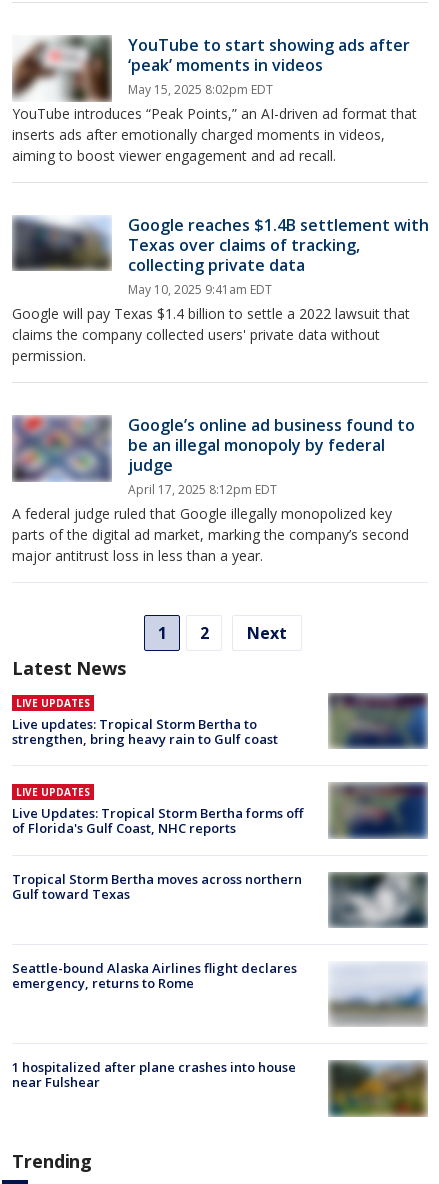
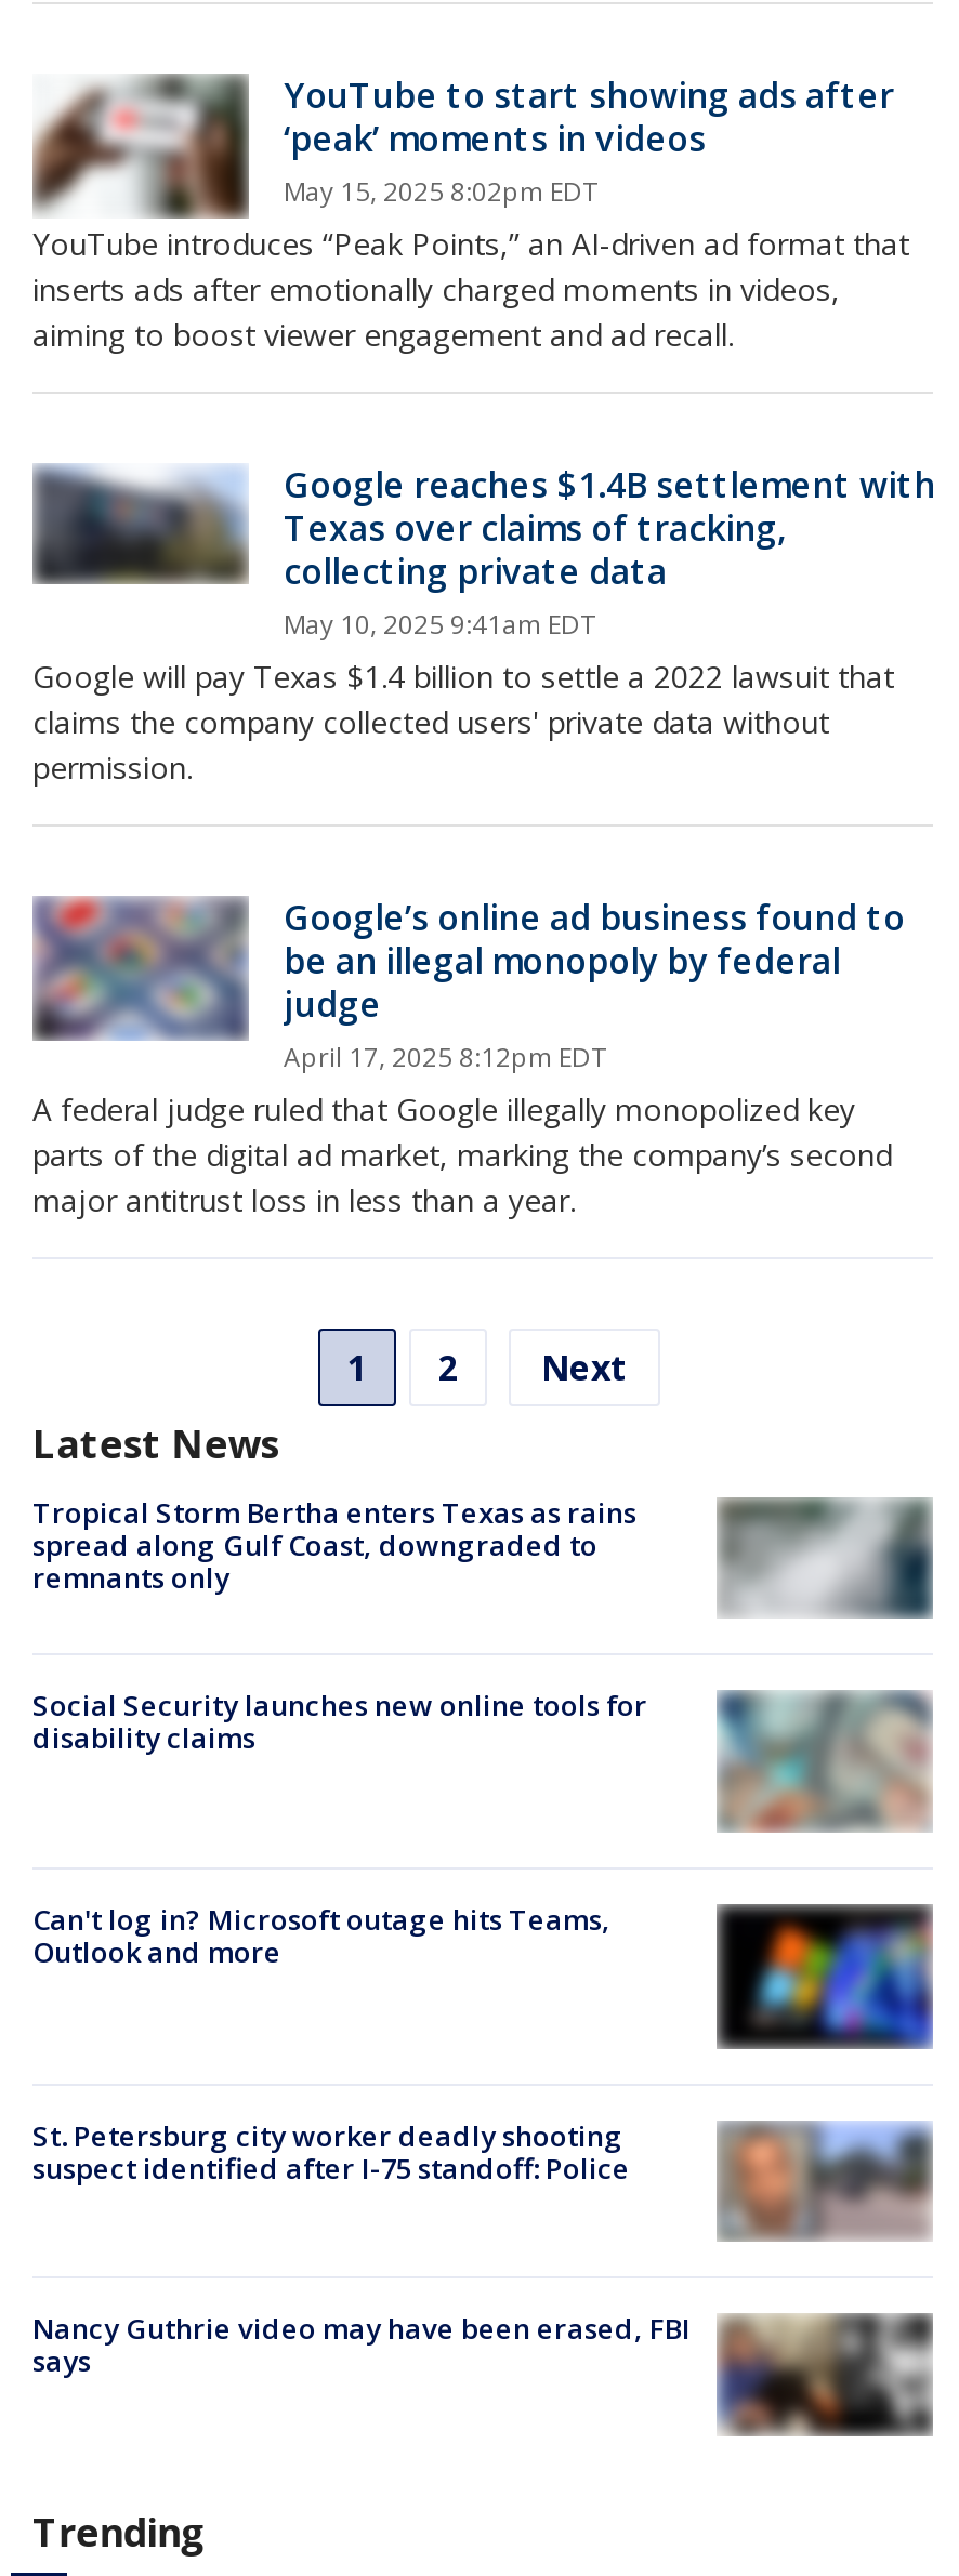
- LIVE UPDATES
- Live updates: Tropical Storm Bertha to
- strengthen, bring heavy rain to Gulf coast
+ Tropical Storm Bertha enters Texas as rains
+ spread along Gulf Coast, downgraded to
+ remnants only

- [image]
+ [image]

- [image]
- LIVE UPDATES
- Live Updates: Tropical Storm Bertha forms off
- of Florida's Gulf Coast, NHC reports
+ [image]
+ Social Security launches new online tools for
+ disability claims

- Tropical Storm Bertha moves across northern
- Gulf toward Texas
+ Can't log in? Microsoft outage hits Teams,
+ Outlook and more

- [image]
+ [image]

- [image]
- Seattle-bound Alaska Airlines flight declares
- emergency, returns to Rome
+ [image]
+ St. Petersburg city worker deadly shooting
+ suspect identified after I-75 standoff: Police

- [image]
- 1 hospitalized after plane crashes into house
- near Fulshear
+ [image]
+ Nancy Guthrie video may have been erased, FBI
+ says
